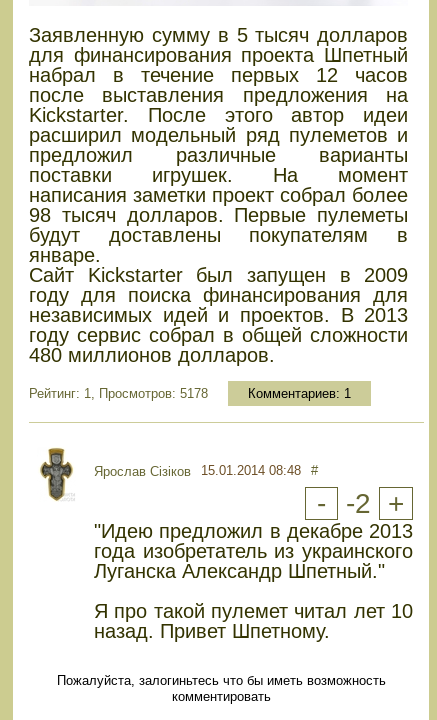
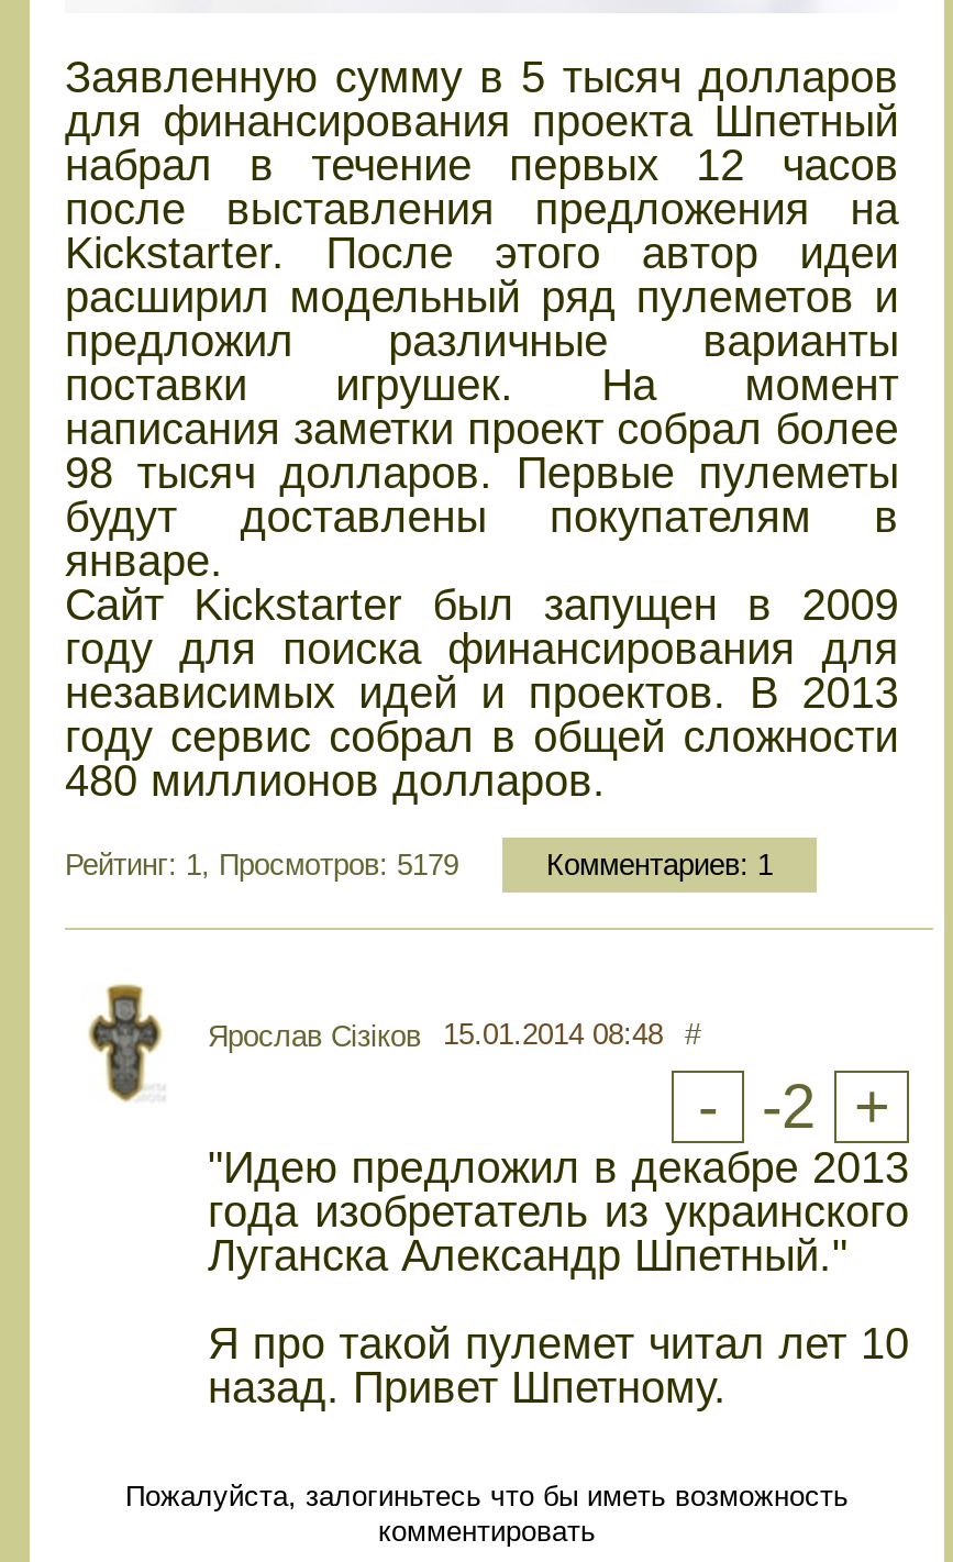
- Рейтинг: 1, Просмотров: 5178
+ Рейтинг: 1, Просмотров: 5179
